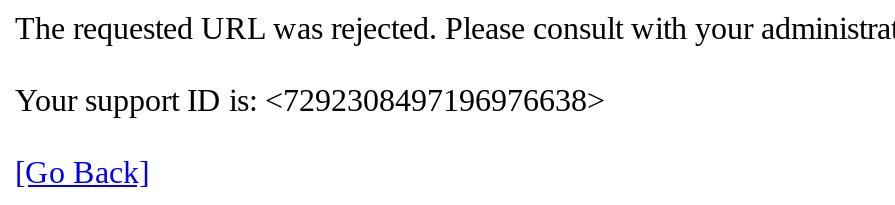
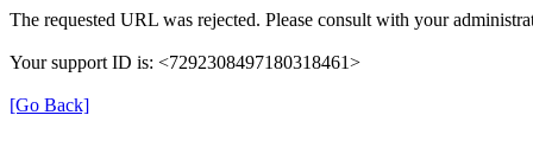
- Your support ID is: <7292308497196976638>
+ Your support ID is: <7292308497180318461>
